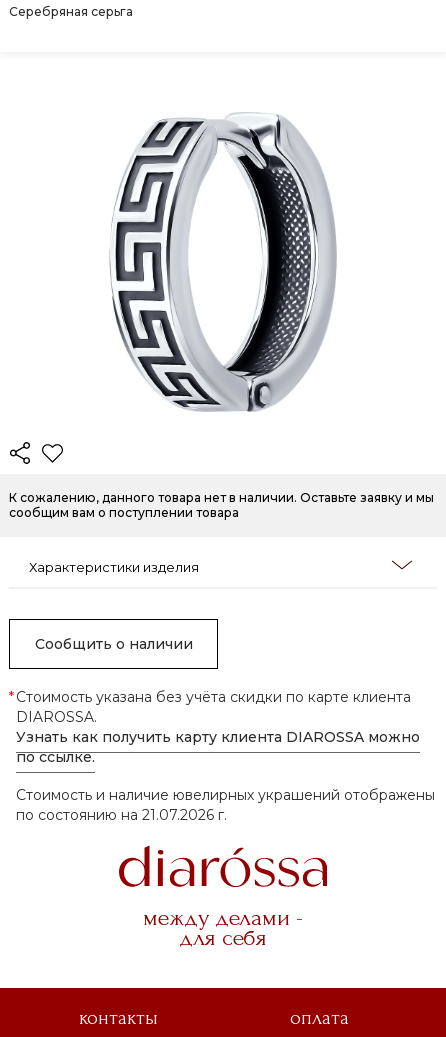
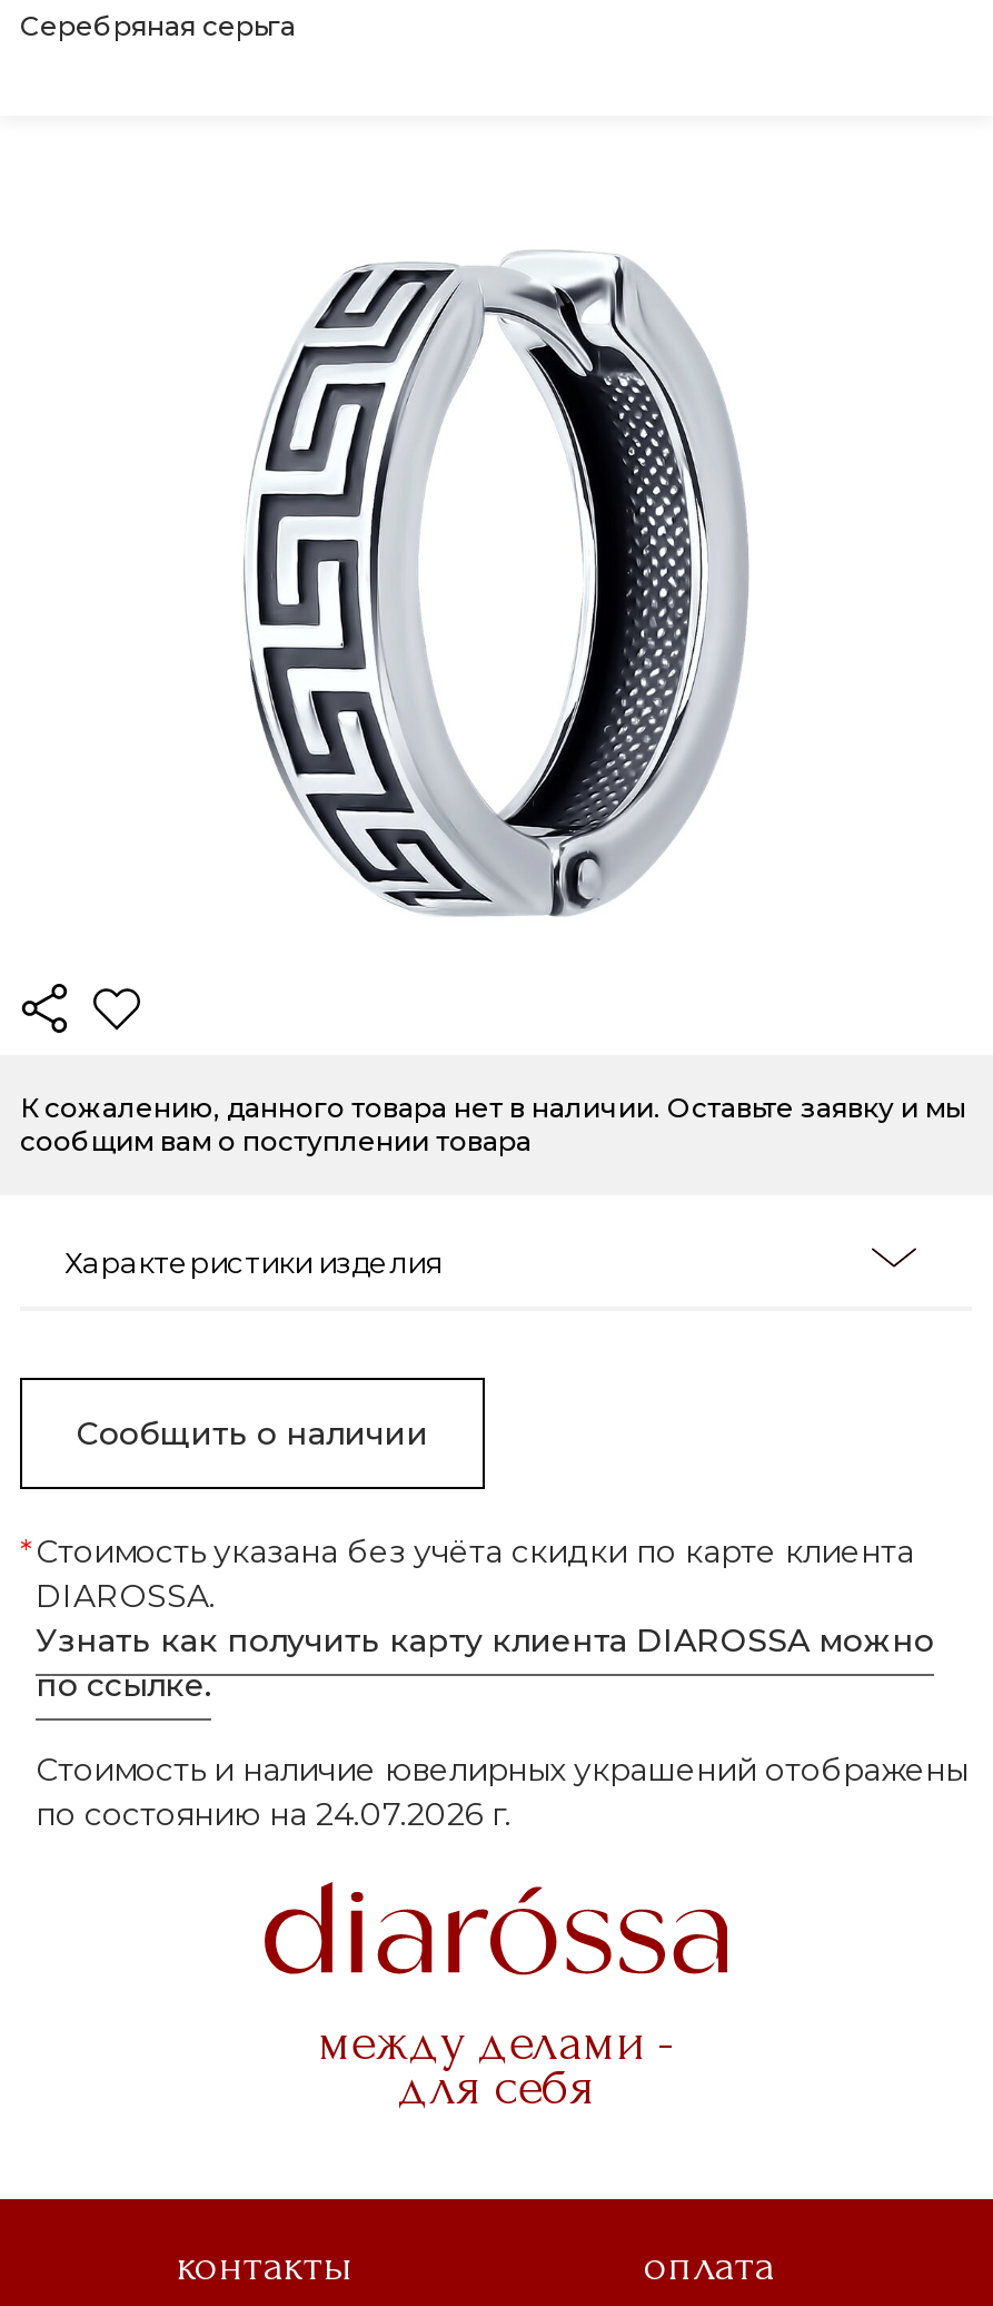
- по состоянию на 21.07.2026 г.
+ по состоянию на 24.07.2026 г.
